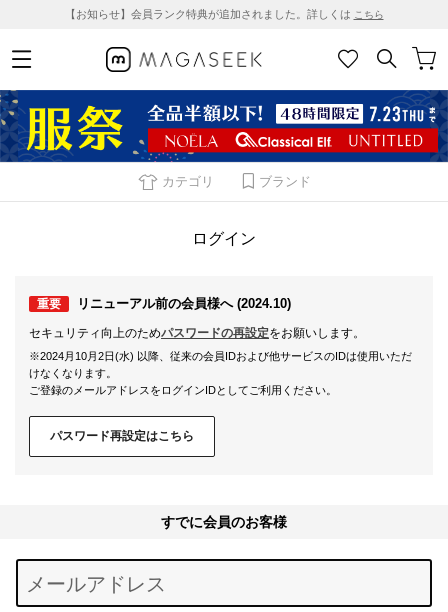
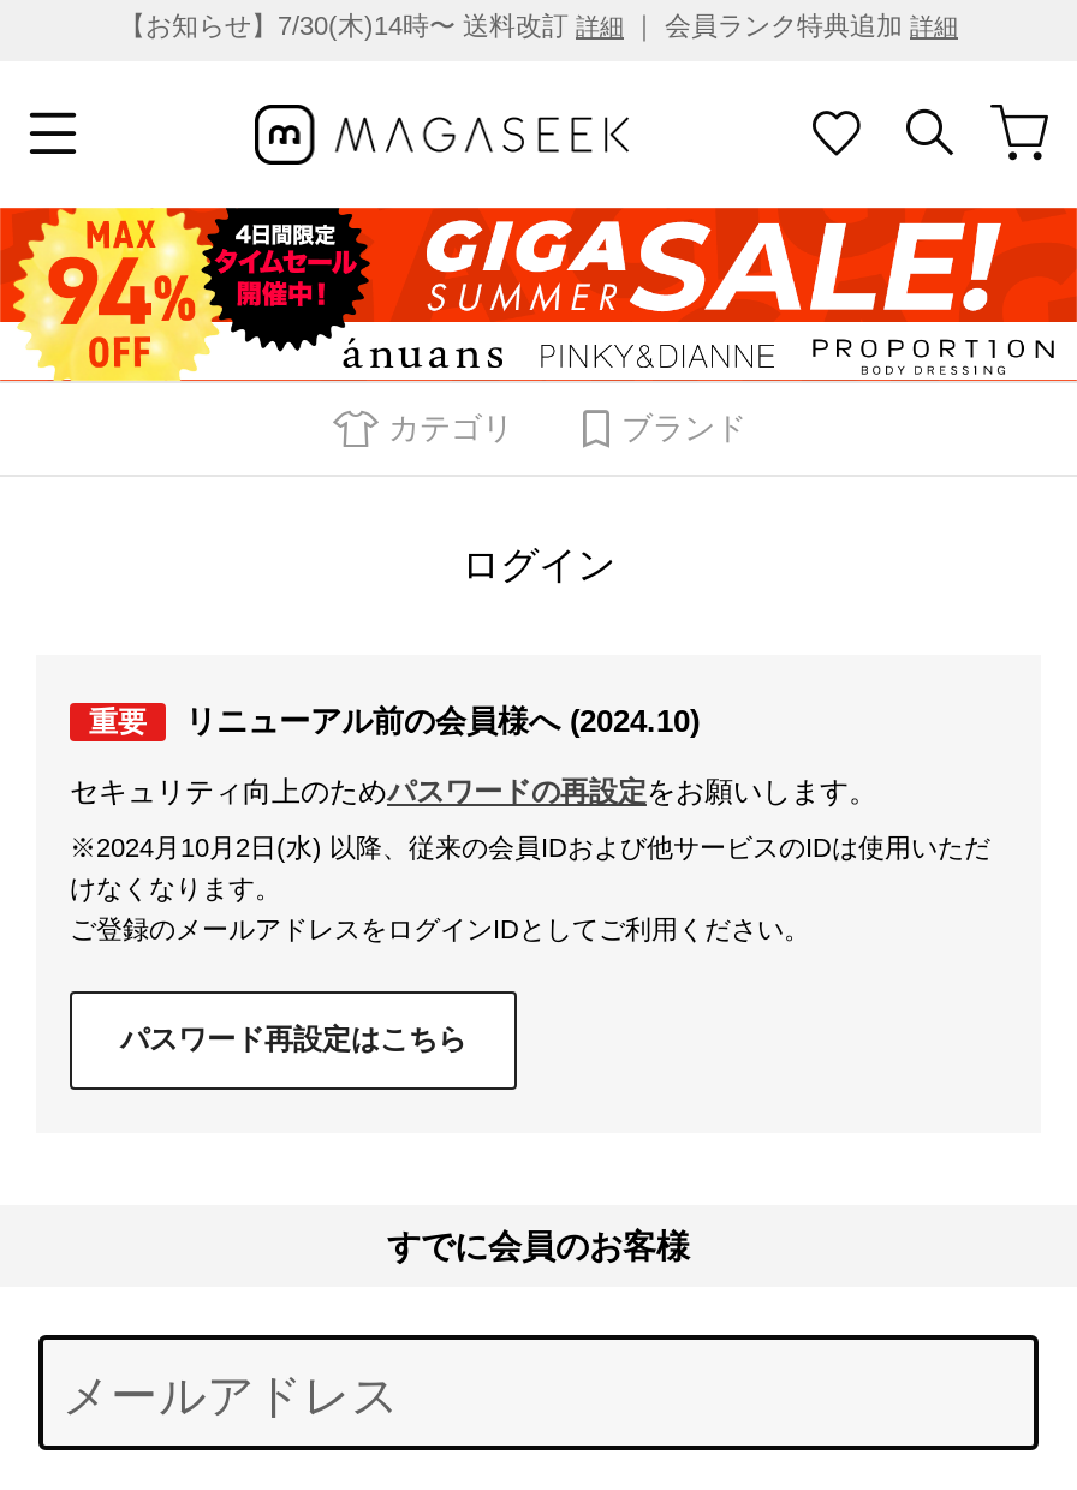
- 【お知らせ】会員ランク特典が追加されました。詳しくはこちら
+ 【お知らせ】7/30(木)14時〜 送料改訂詳細｜ 会員ランク特典追加詳細

- [image]
+ [image]
